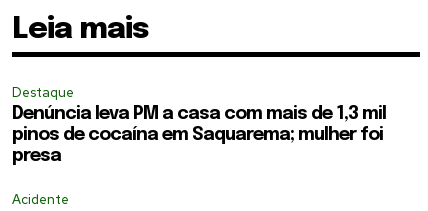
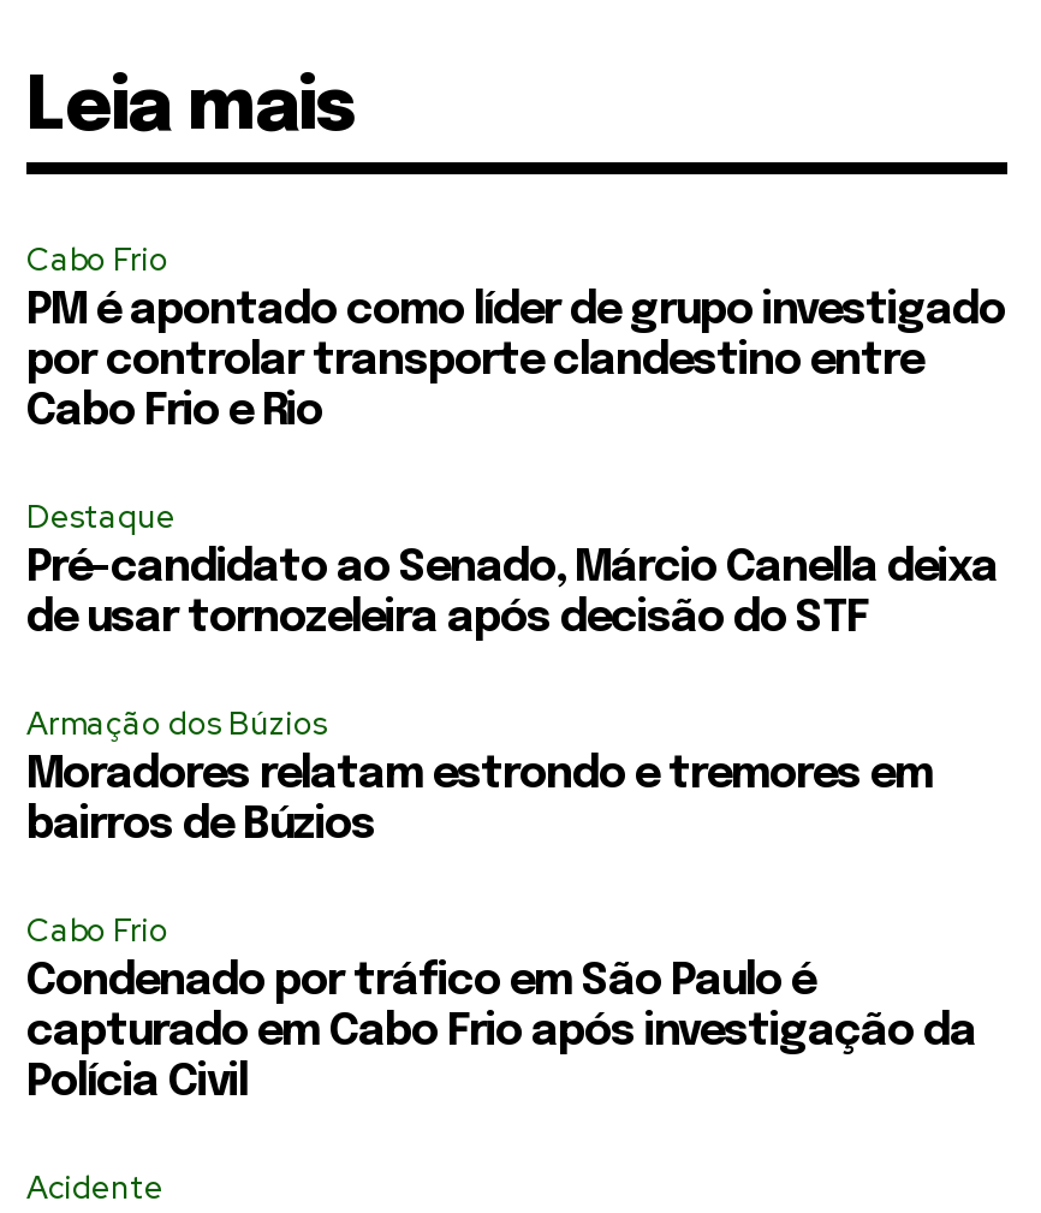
+ Cabo Frio
+ PM é apontado como líder de grupo investigado
+ por controlar transporte clandestino entre
+ Cabo Frio e Rio

- Denúncia leva PM a casa com mais de 1,3 mil
- pinos de cocaína em Saquarema; mulher foi
- presa
+ Pré-candidato ao Senado, Márcio Canella deixa
+ de usar tornozeleira após decisão do STF
+ Armação dos Búzios
+ Moradores relatam estrondo e tremores em
+ bairros de Búzios
+ Cabo Frio
+ Condenado por tráfico em São Paulo é
+ capturado em Cabo Frio após investigação da
+ Polícia Civil
